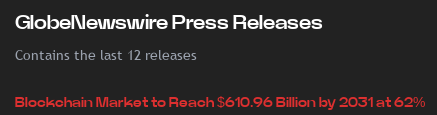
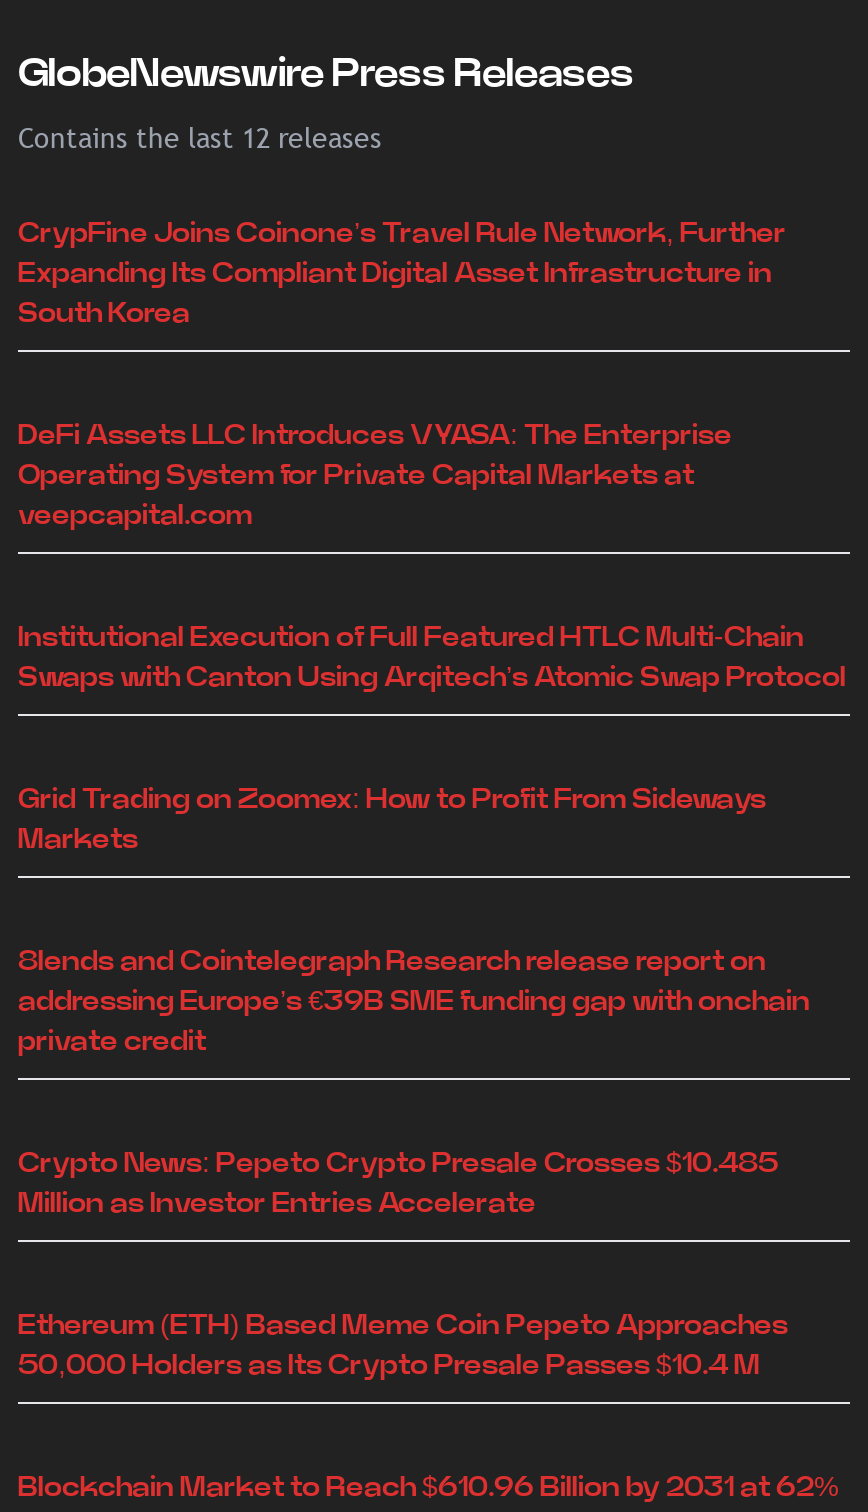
+ CrypFine Joins Coinone’s Travel Rule Network, Further
+ Expanding Its Compliant Digital Asset Infrastructure in
+ South Korea

+ DeFi Assets LLC Introduces VYASA: The Enterprise
+ Operating System for Private Capital Markets at
+ veepcapital.com

+ Institutional Execution of Full Featured HTLC Multi-Chain
+ Swaps with Canton Using Arqitech’s Atomic Swap Protocol

+ Grid Trading on Zoomex: How to Profit From Sideways
+ Markets

+ 8lends and Cointelegraph Research release report on
+ addressing Europe’s €39B SME funding gap with onchain
+ private credit

+ Crypto News: Pepeto Crypto Presale Crosses $10.485
+ Million as Investor Entries Accelerate

+ Ethereum (ETH) Based Meme Coin Pepeto Approaches
+ 50,000 Holders as Its Crypto Presale Passes $10.4 M
